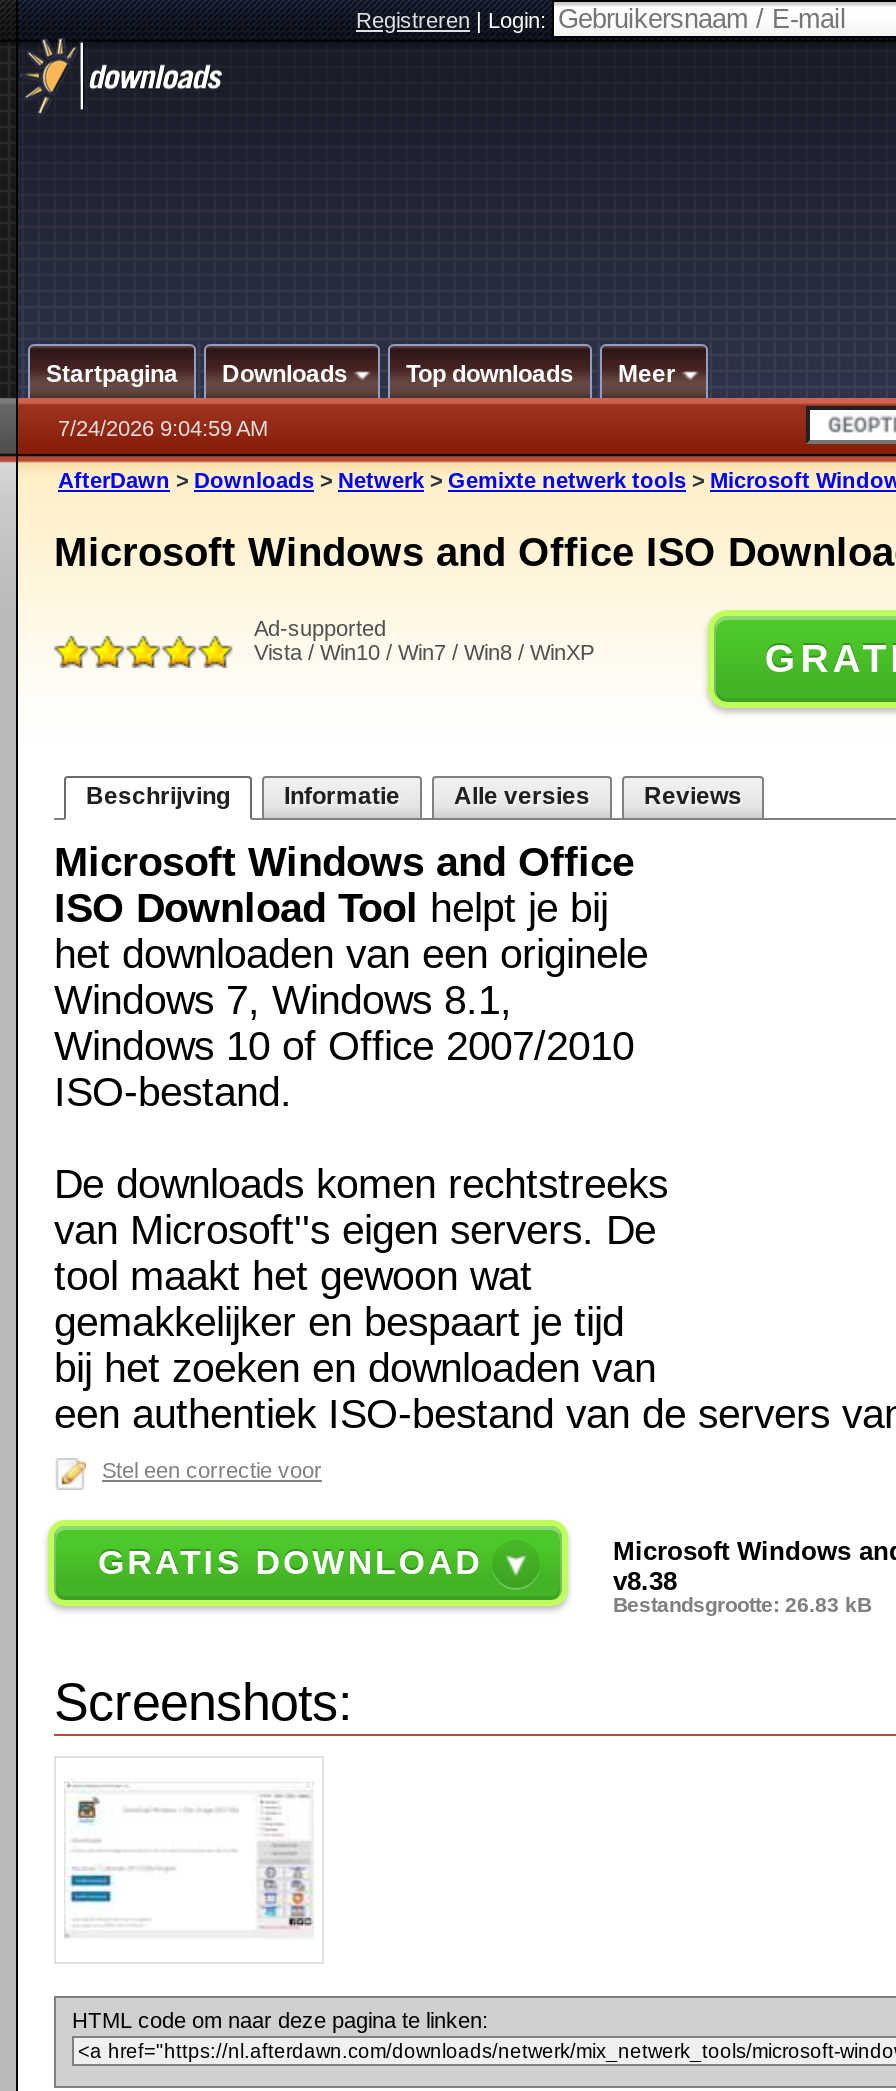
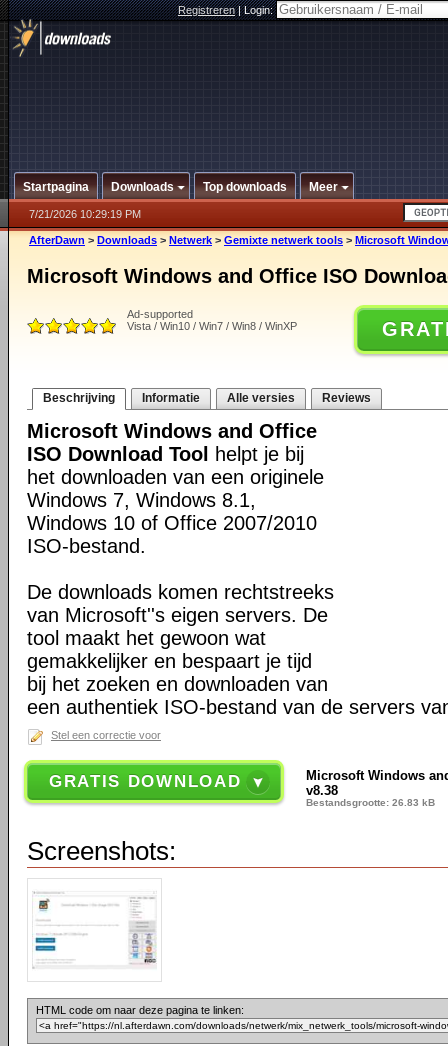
- 7/24/2026 9:04:59 AM
+ 7/21/2026 10:29:19 PM
